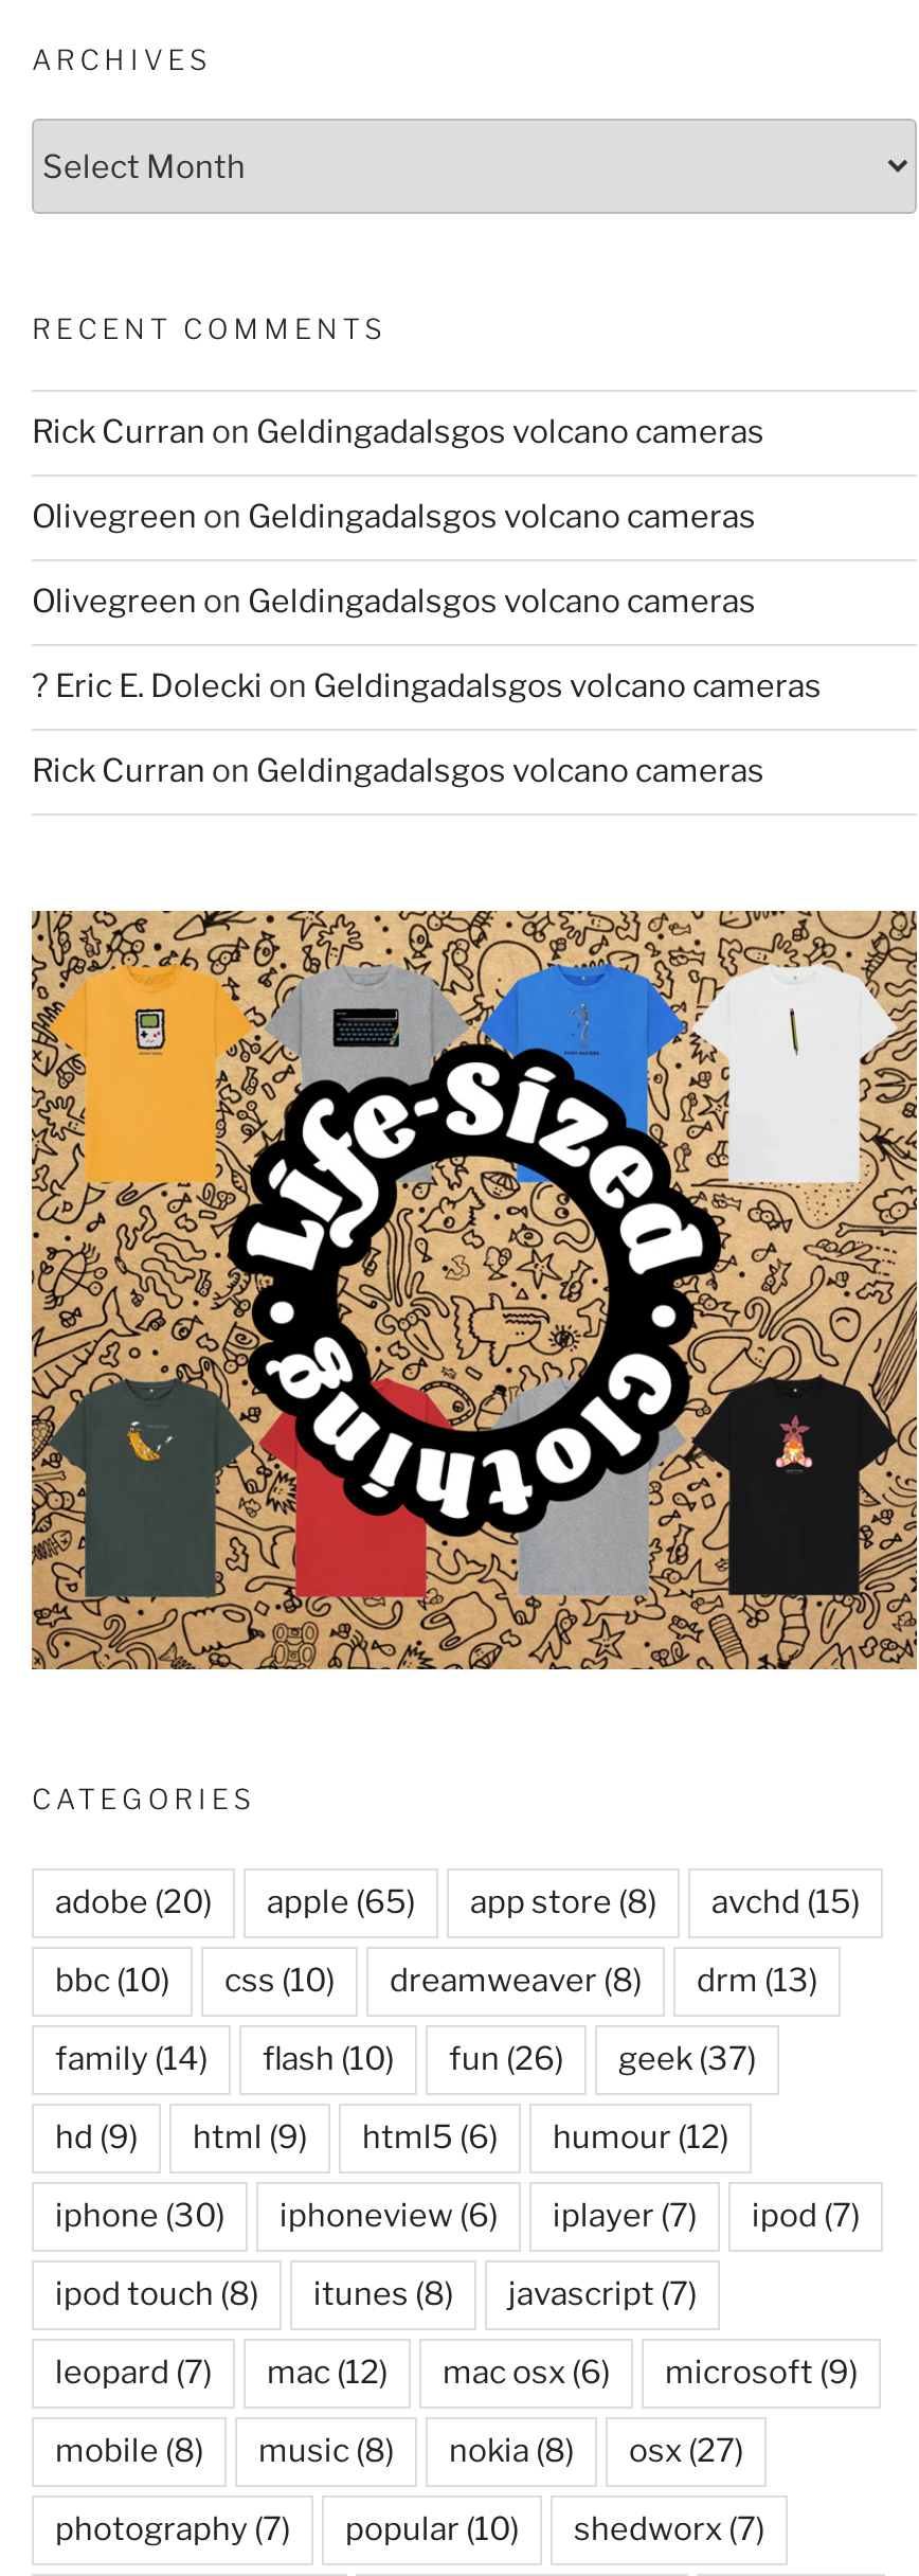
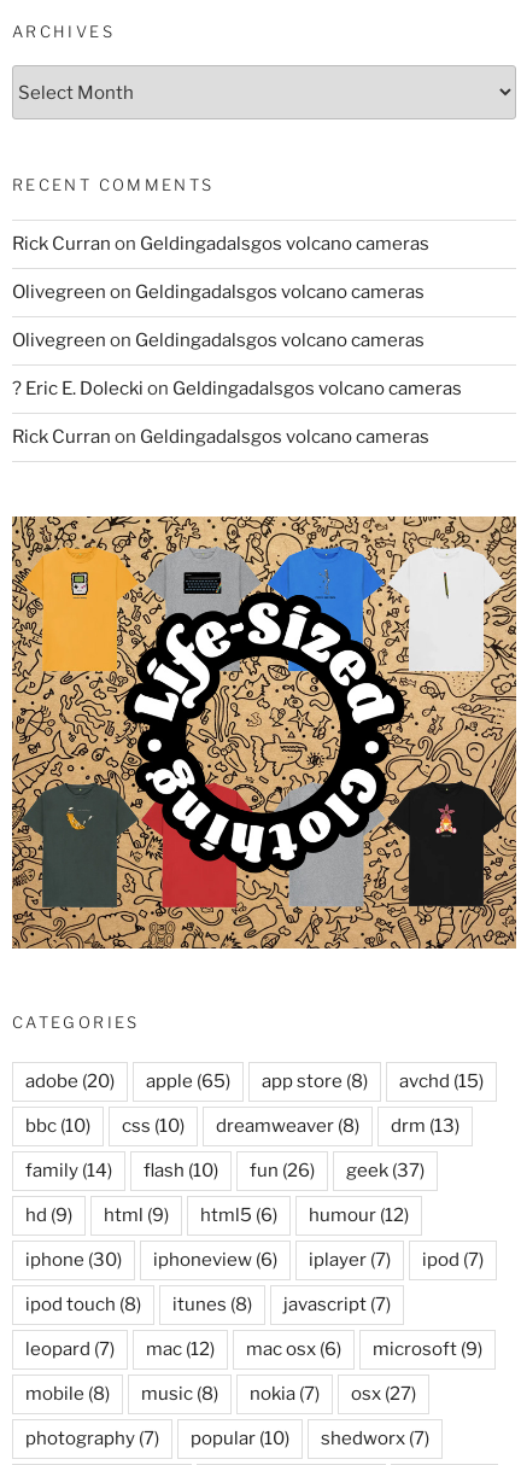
- mobile (8) music (8) nokia (8) osx (27)
+ mobile (8) music (8) nokia (7) osx (27)
